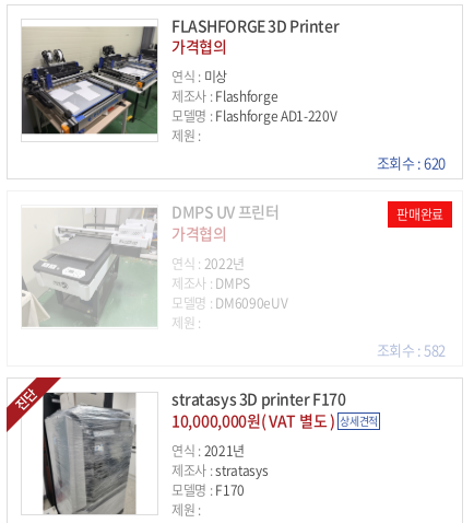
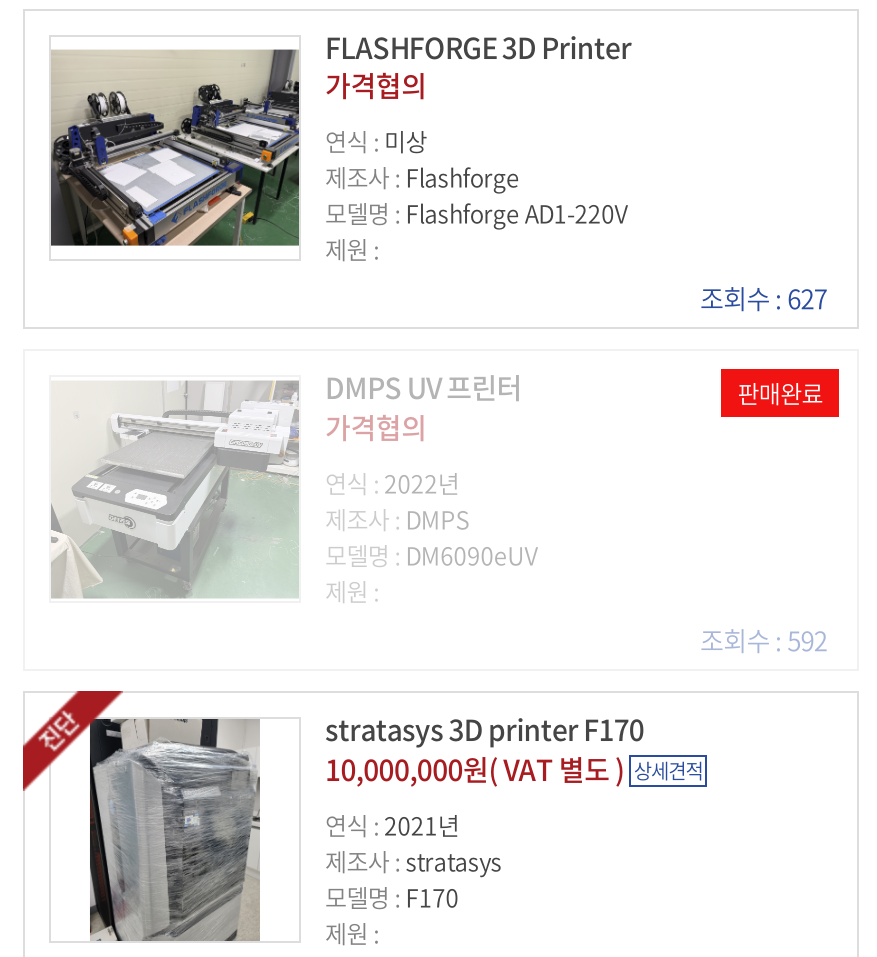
- 조회수 : 620
+ 조회수 : 627

- 조회수 : 582
+ 조회수 : 592
